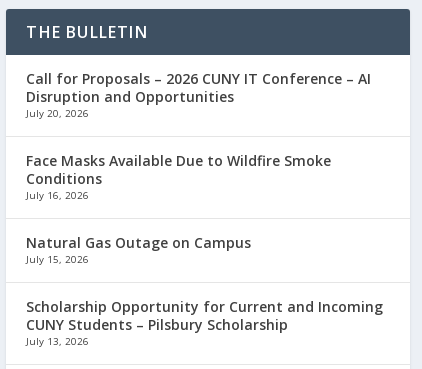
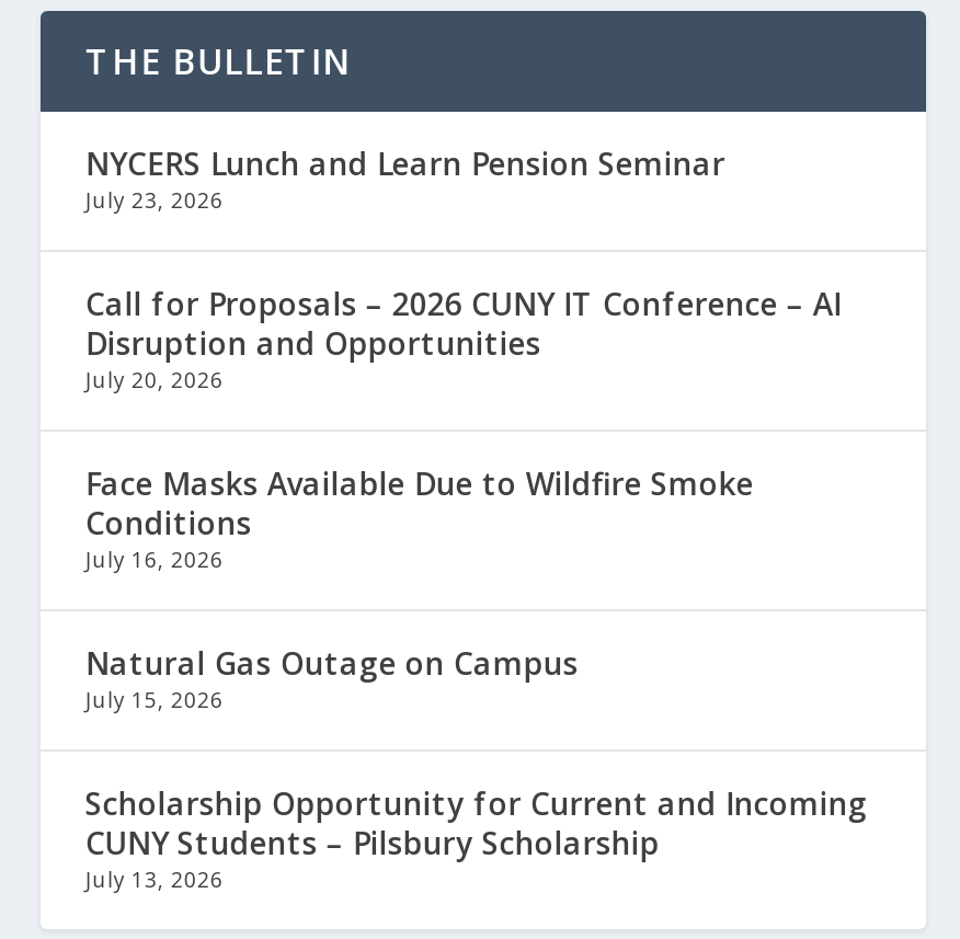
+ NYCERS Lunch and Learn Pension Seminar
+ July 23, 2026
